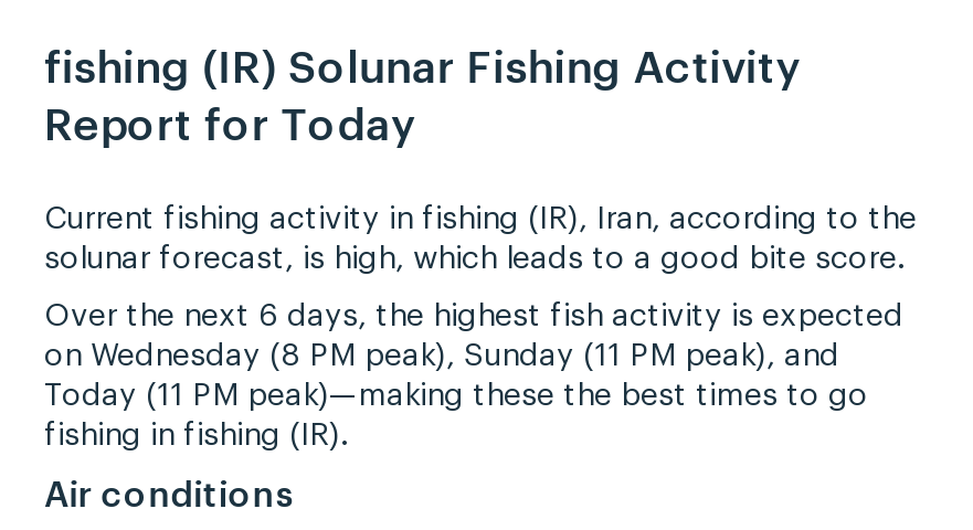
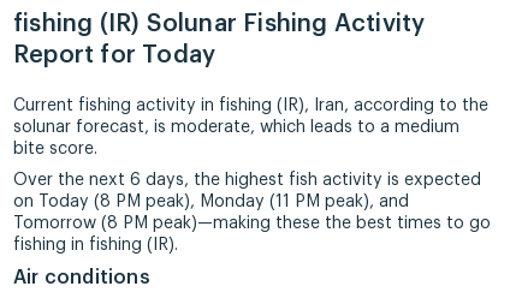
- solunar forecast, is high, which leads to a good bite score.
+ solunar forecast, is moderate, which leads to a medium
+ bite score.

- on Wednesday (8 PM peak), Sunday (11 PM peak), and
+ on Today (8 PM peak), Monday (11 PM peak), and

- Today (11 PM peak)—making these the best times to go
+ Tomorrow (8 PM peak)—making these the best times to go
